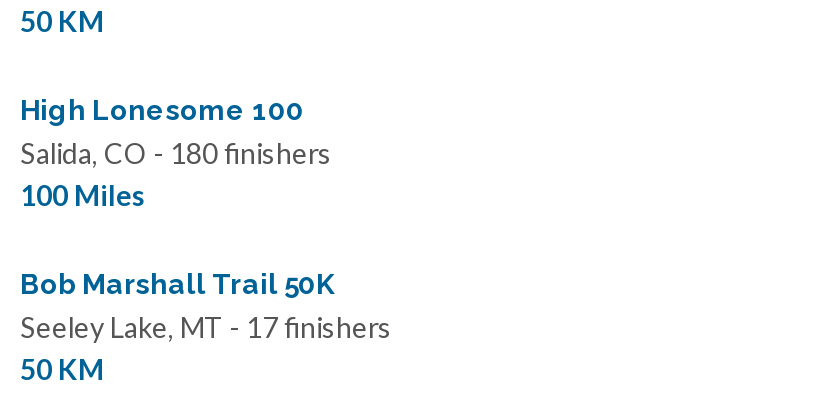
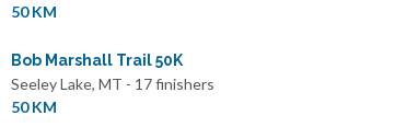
- High Lonesome 100
- Salida, CO - 180 finishers
- 100 Miles
